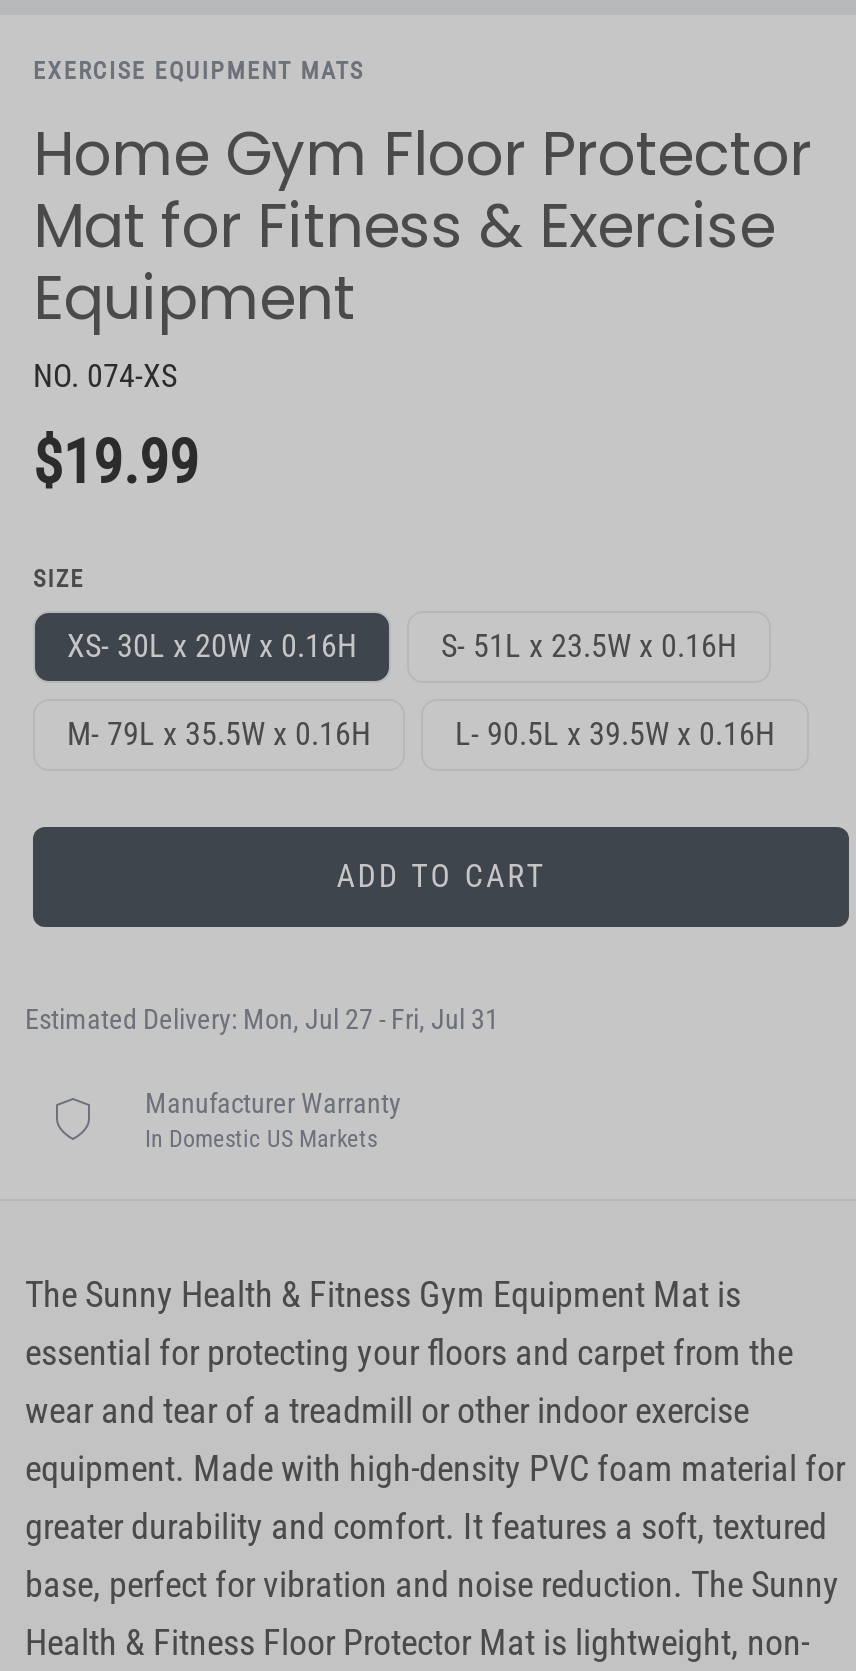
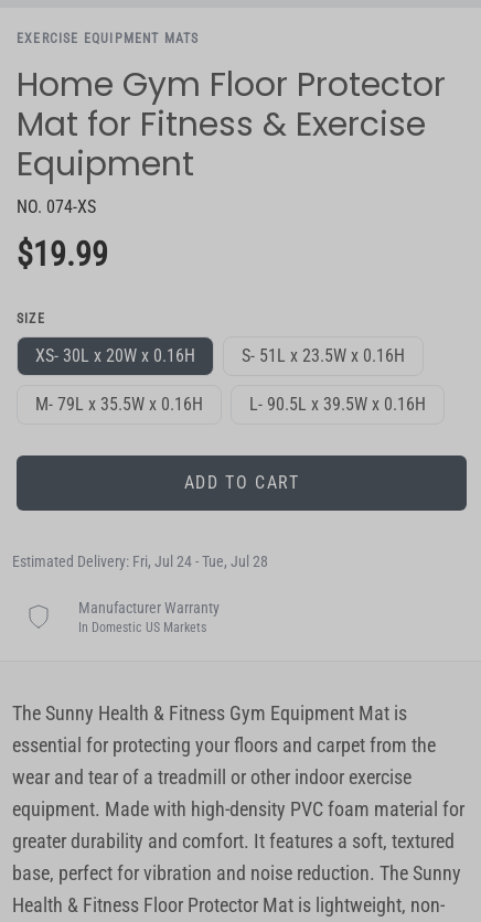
- Estimated Delivery: Mon, Jul 27 - Fri, Jul 31
+ Estimated Delivery: Fri, Jul 24 - Tue, Jul 28
